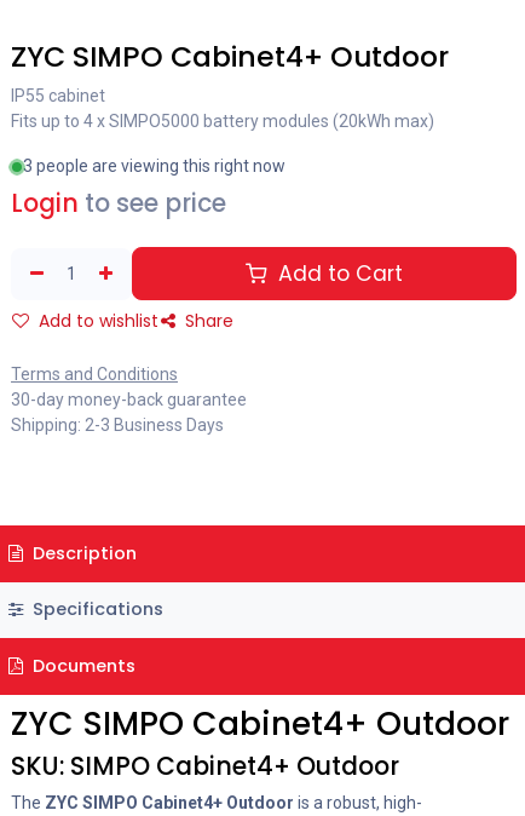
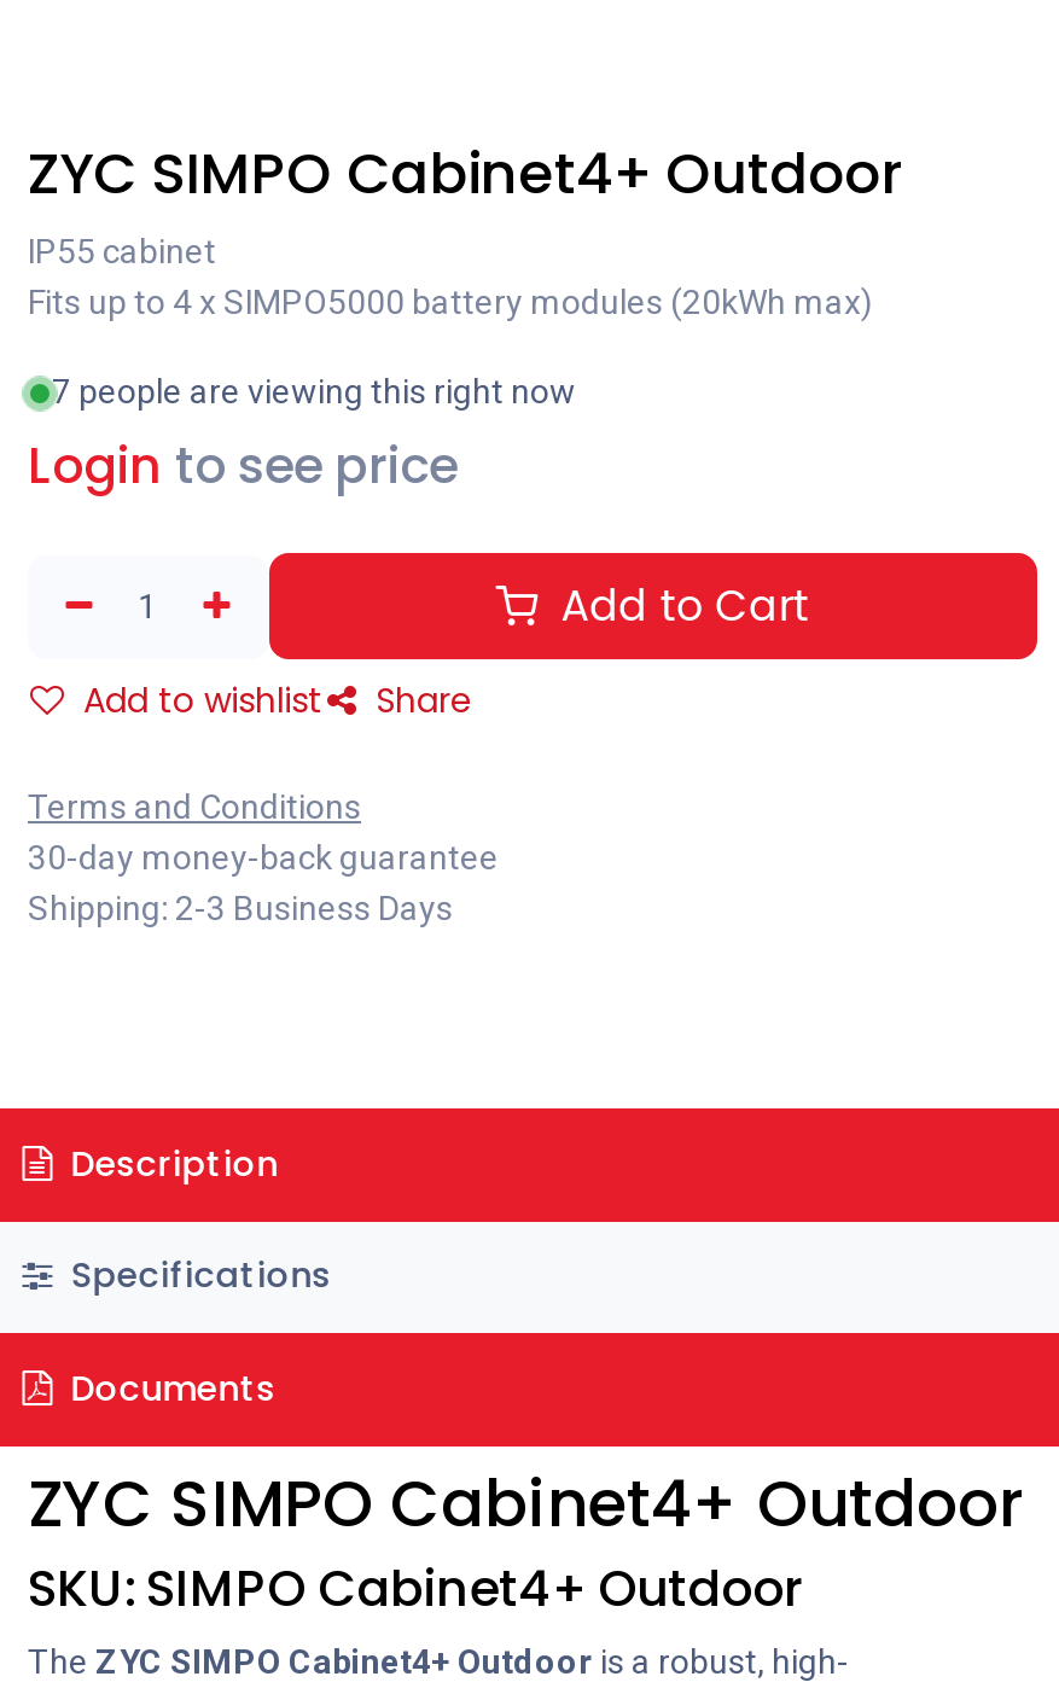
- 3 people are viewing this right now
+ 7 people are viewing this right now
